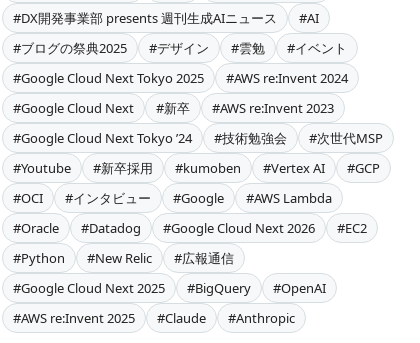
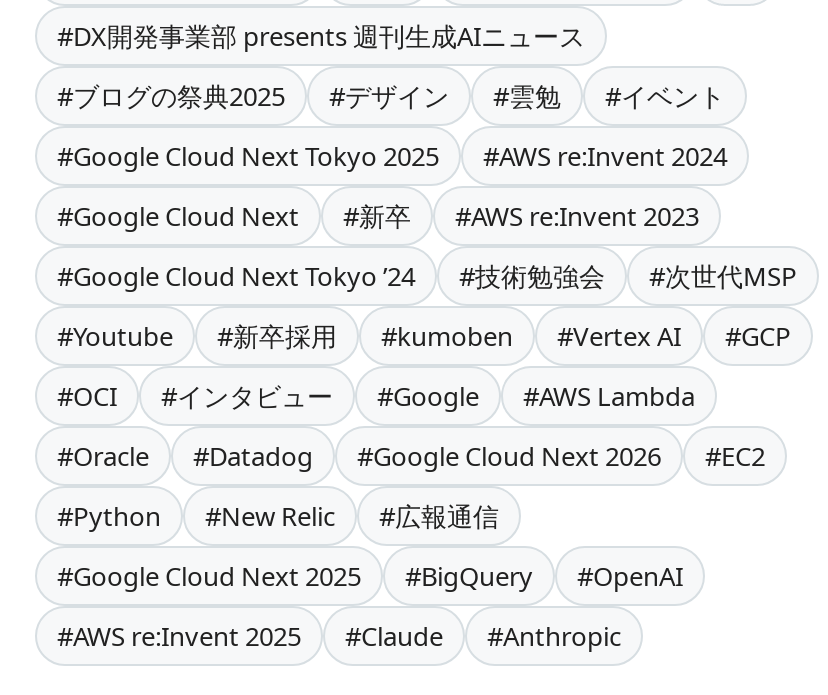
- #AI
